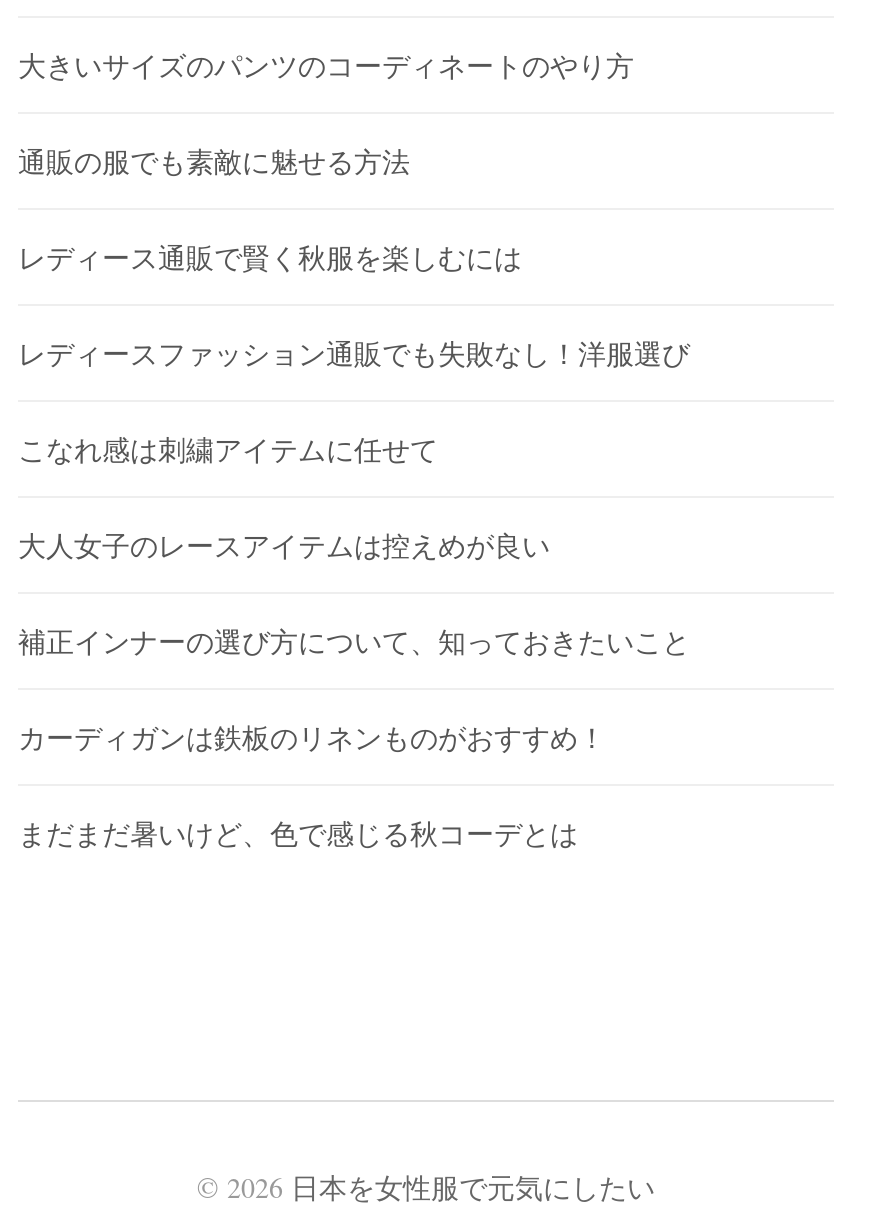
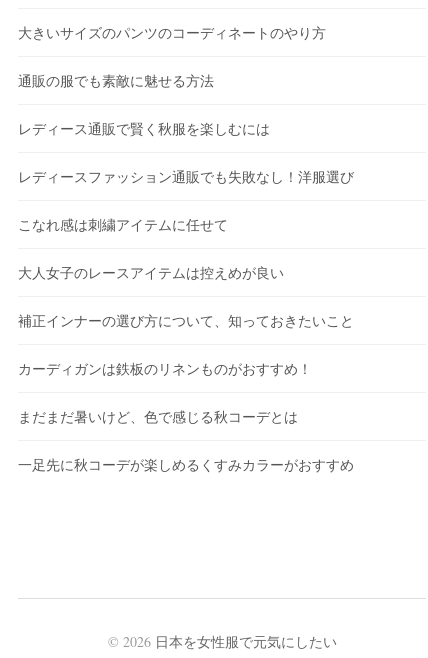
+ 一足先に秋コーデが楽しめるくすみカラーがおすすめ
